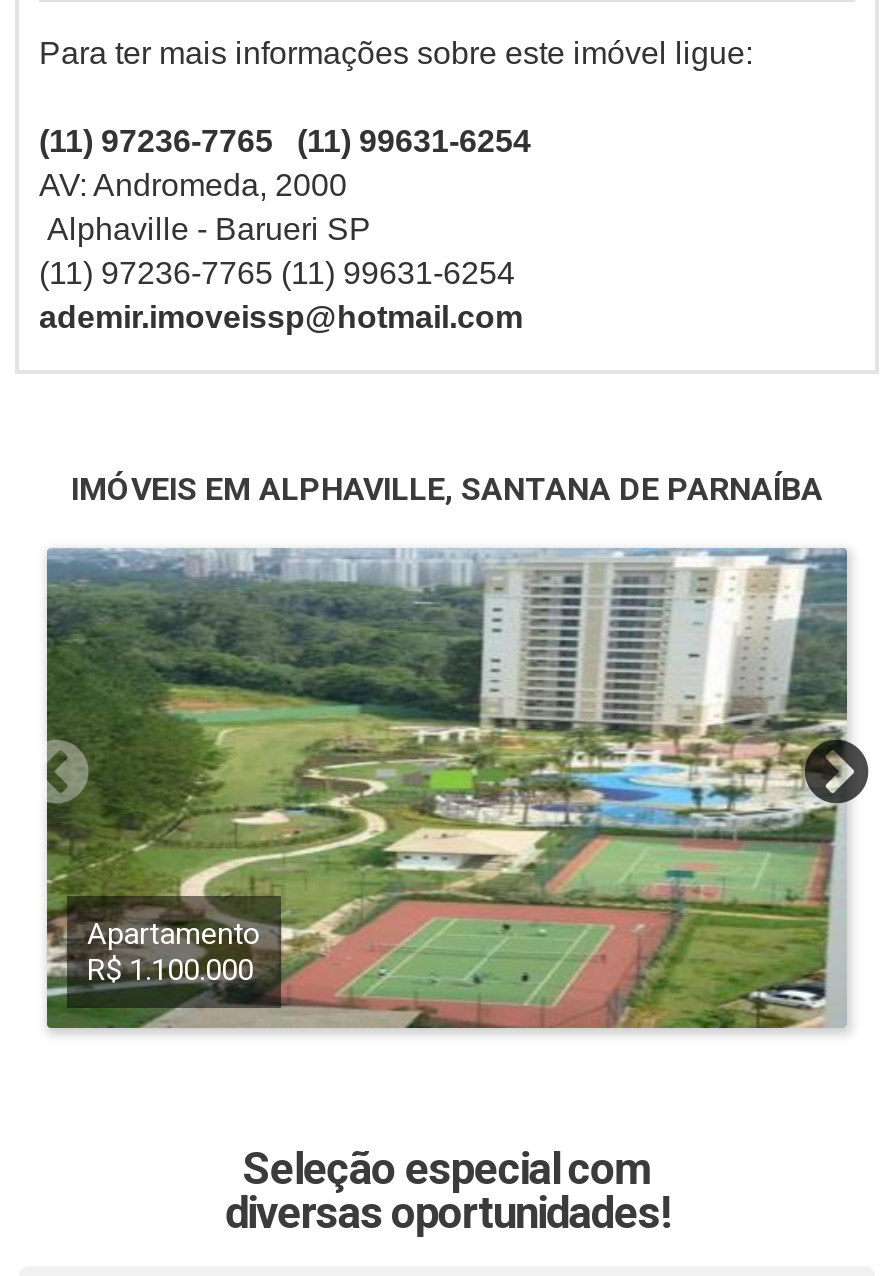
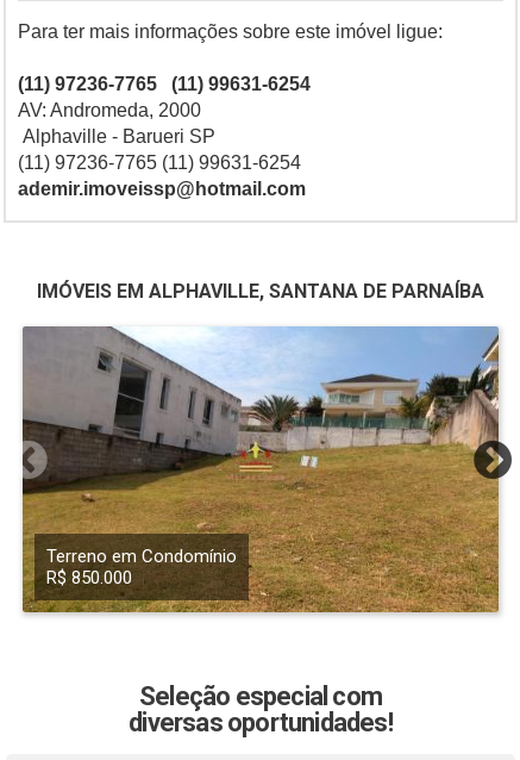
- [image]
- Apartamento
- R$ 1.100.000
+ [image]
+ Terreno em Condomínio
+ R$ 850.000
